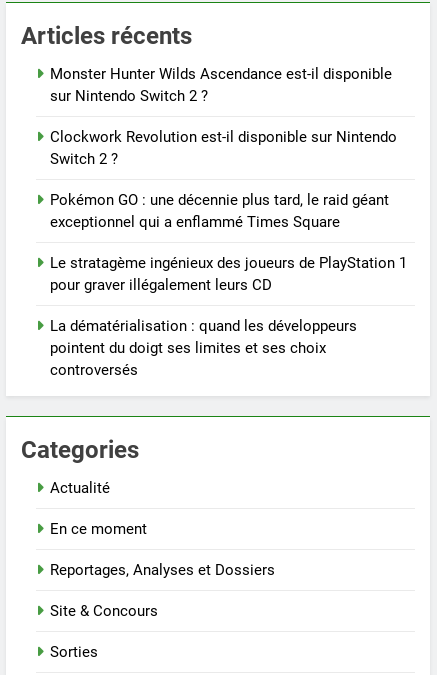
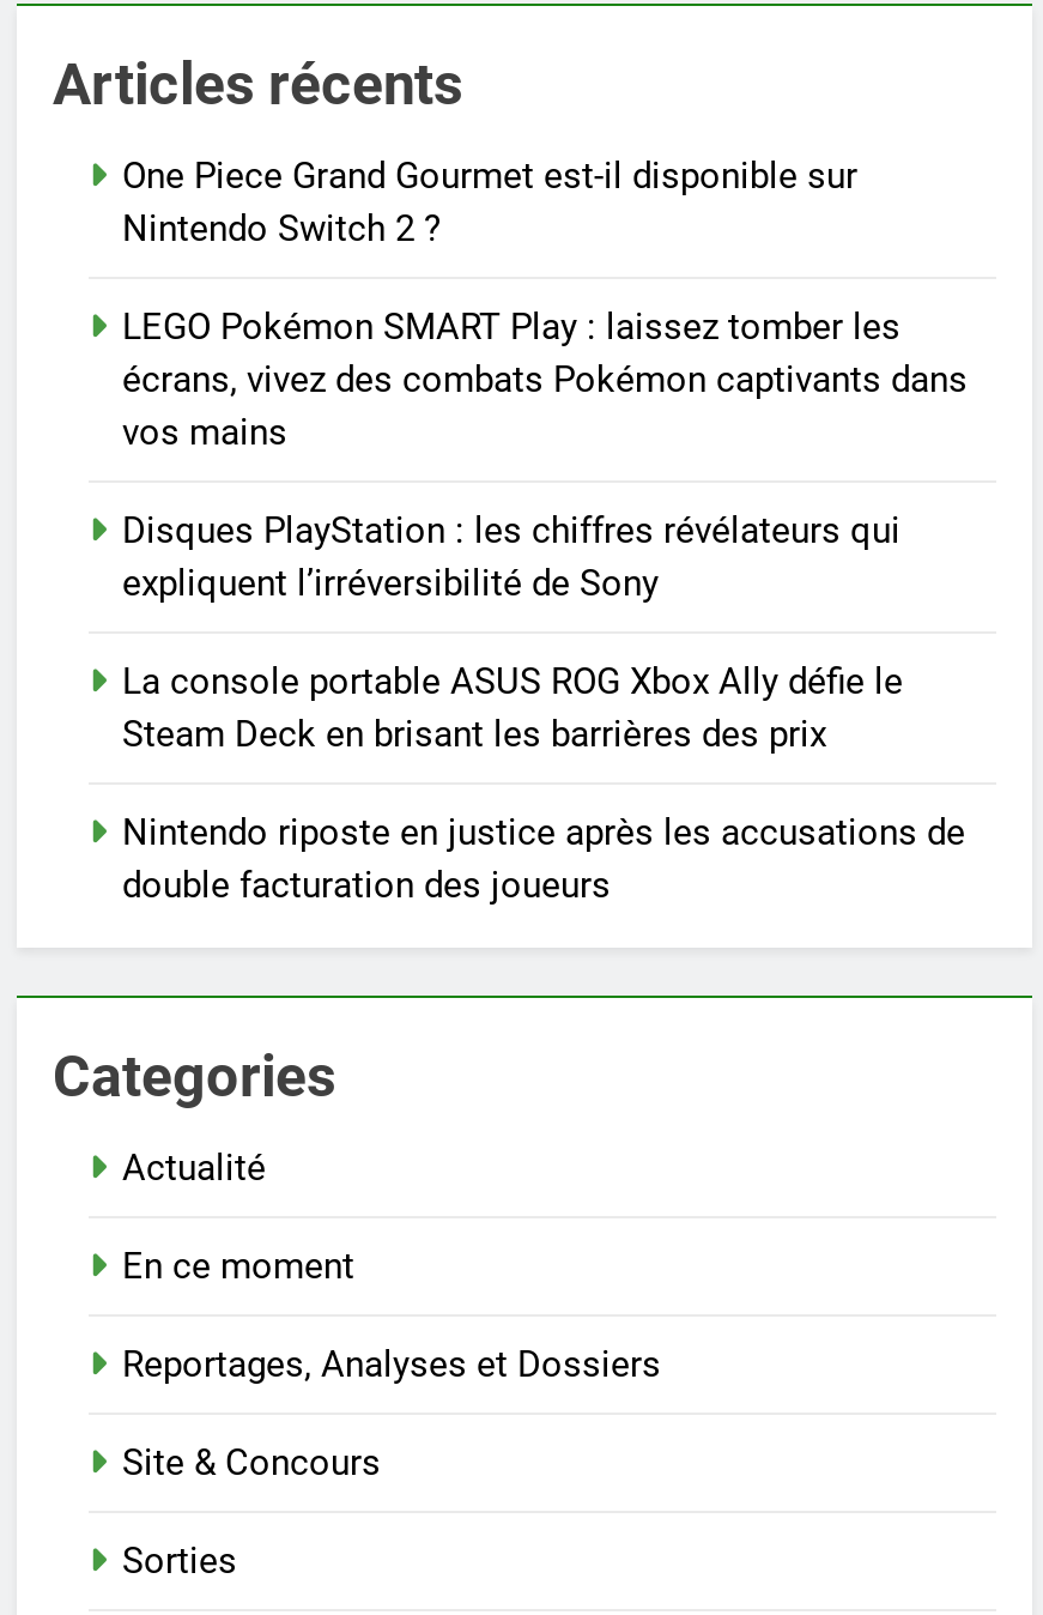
- Monster Hunter Wilds Ascendance est-il disponible
- sur Nintendo Switch 2 ?
+ One Piece Grand Gourmet est-il disponible sur
+ Nintendo Switch 2 ?

- Clockwork Revolution est-il disponible sur Nintendo
- Switch 2 ?
+ LEGO Pokémon SMART Play : laissez tomber les
+ écrans, vivez des combats Pokémon captivants dans
+ vos mains

- Pokémon GO : une décennie plus tard, le raid géant
- exceptionnel qui a enflammé Times Square
+ Disques PlayStation : les chiffres révélateurs qui
+ expliquent l’irréversibilité de Sony

- Le stratagème ingénieux des joueurs de PlayStation 1
- pour graver illégalement leurs CD
+ La console portable ASUS ROG Xbox Ally défie le
+ Steam Deck en brisant les barrières des prix

- La dématérialisation : quand les développeurs
- pointent du doigt ses limites et ses choix
- controversés
+ Nintendo riposte en justice après les accusations de
+ double facturation des joueurs
